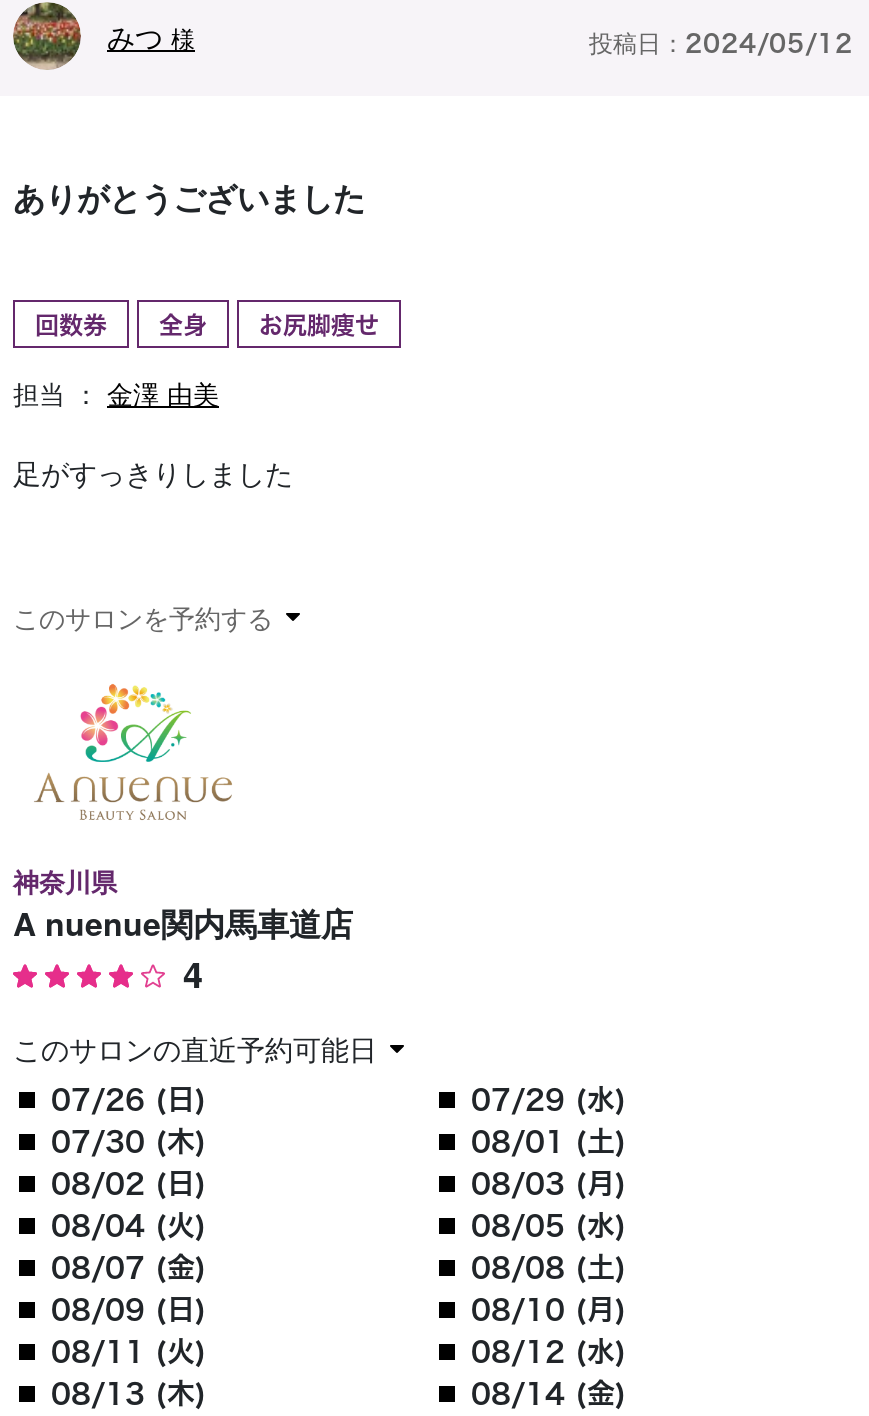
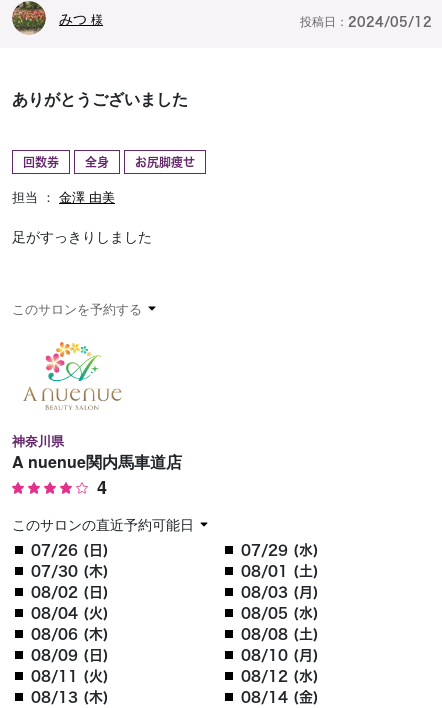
- 08/07 (金)
+ 08/06 (木)
